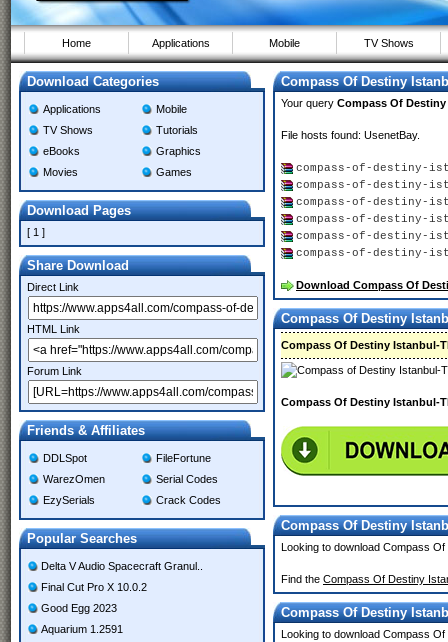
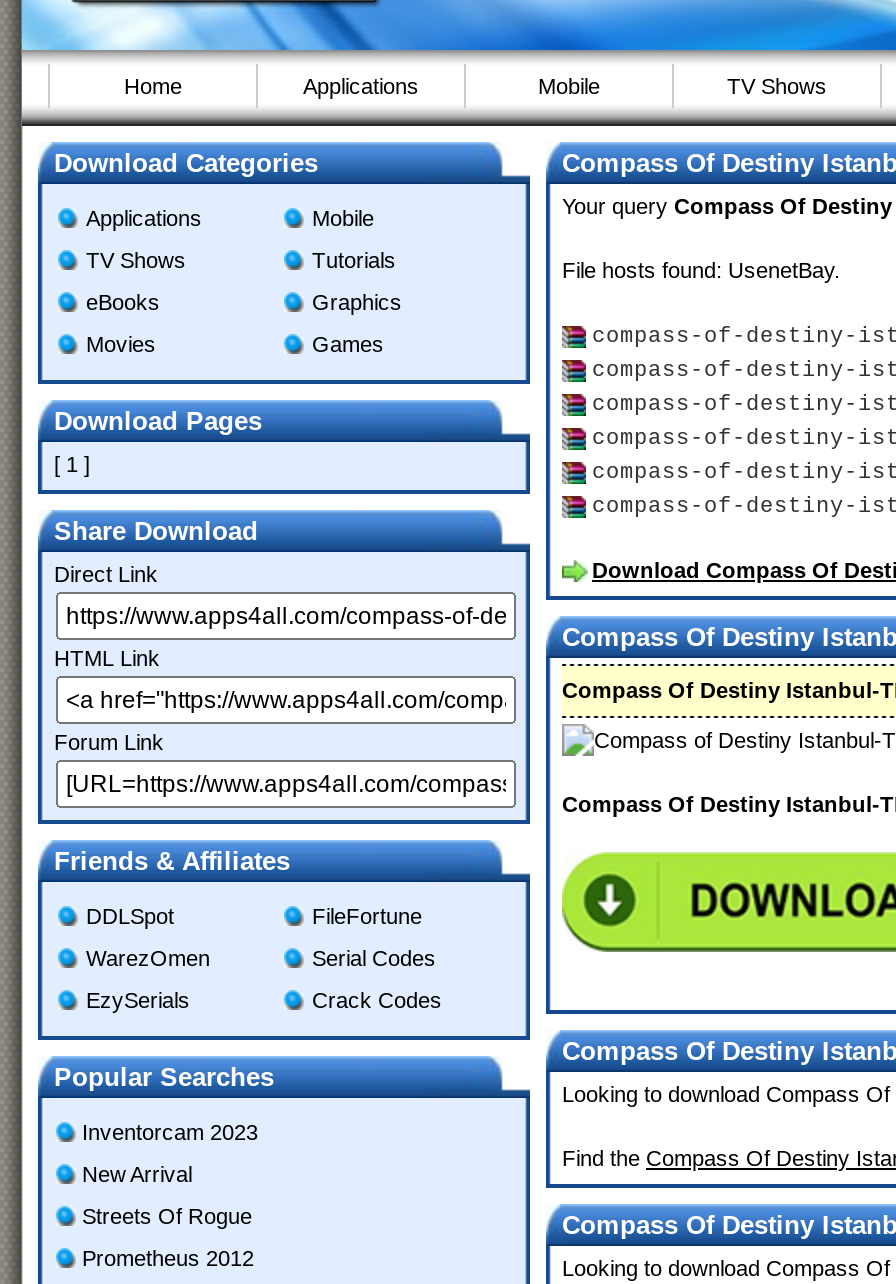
- Delta V Audio Spacecraft Granul..
+ Inventorcam 2023

- Final Cut Pro X 10.0.2
+ New Arrival

- Good Egg 2023
+ Streets Of Rogue

- Aquarium 1.2591
+ Prometheus 2012
